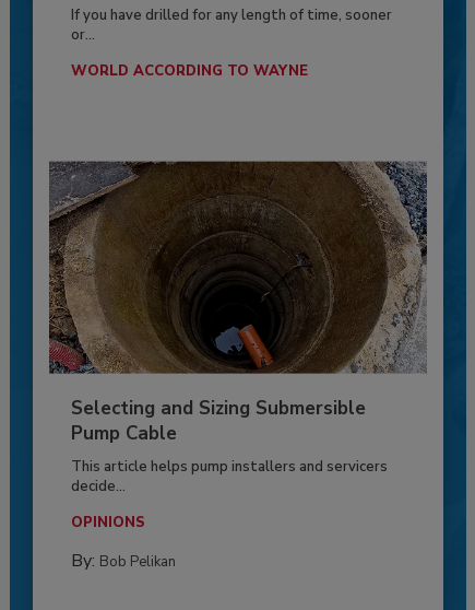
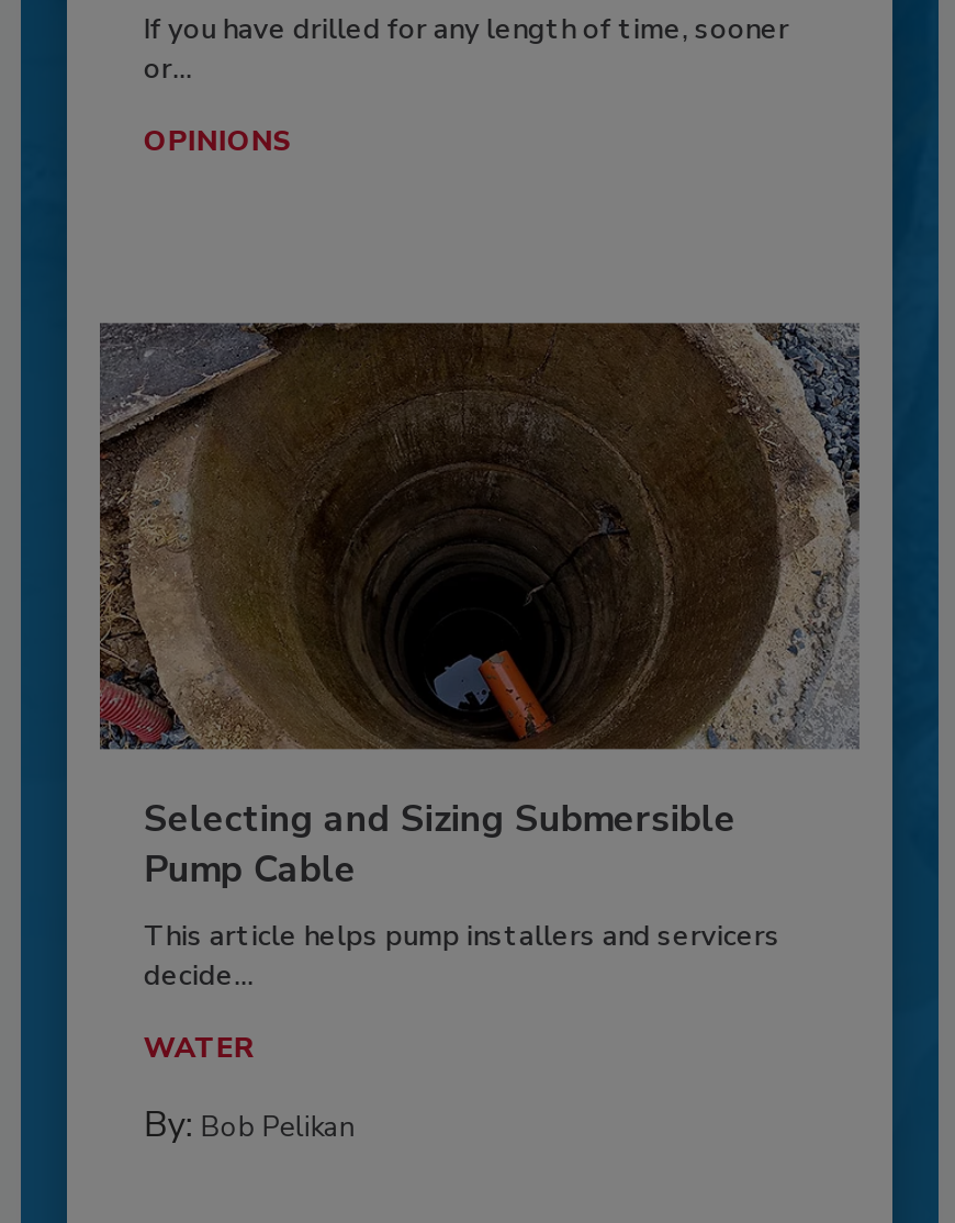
- WORLD ACCORDING TO WAYNE

+ WATER

moved up: OPINIONS
